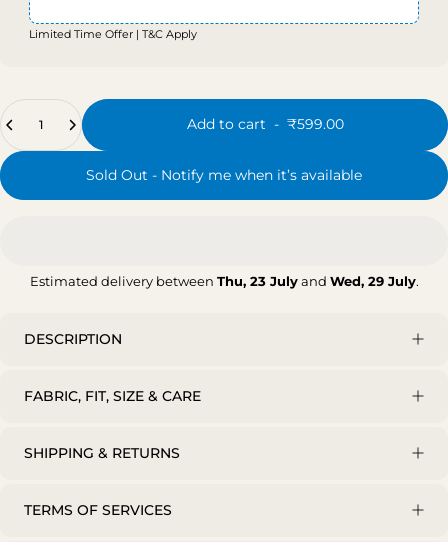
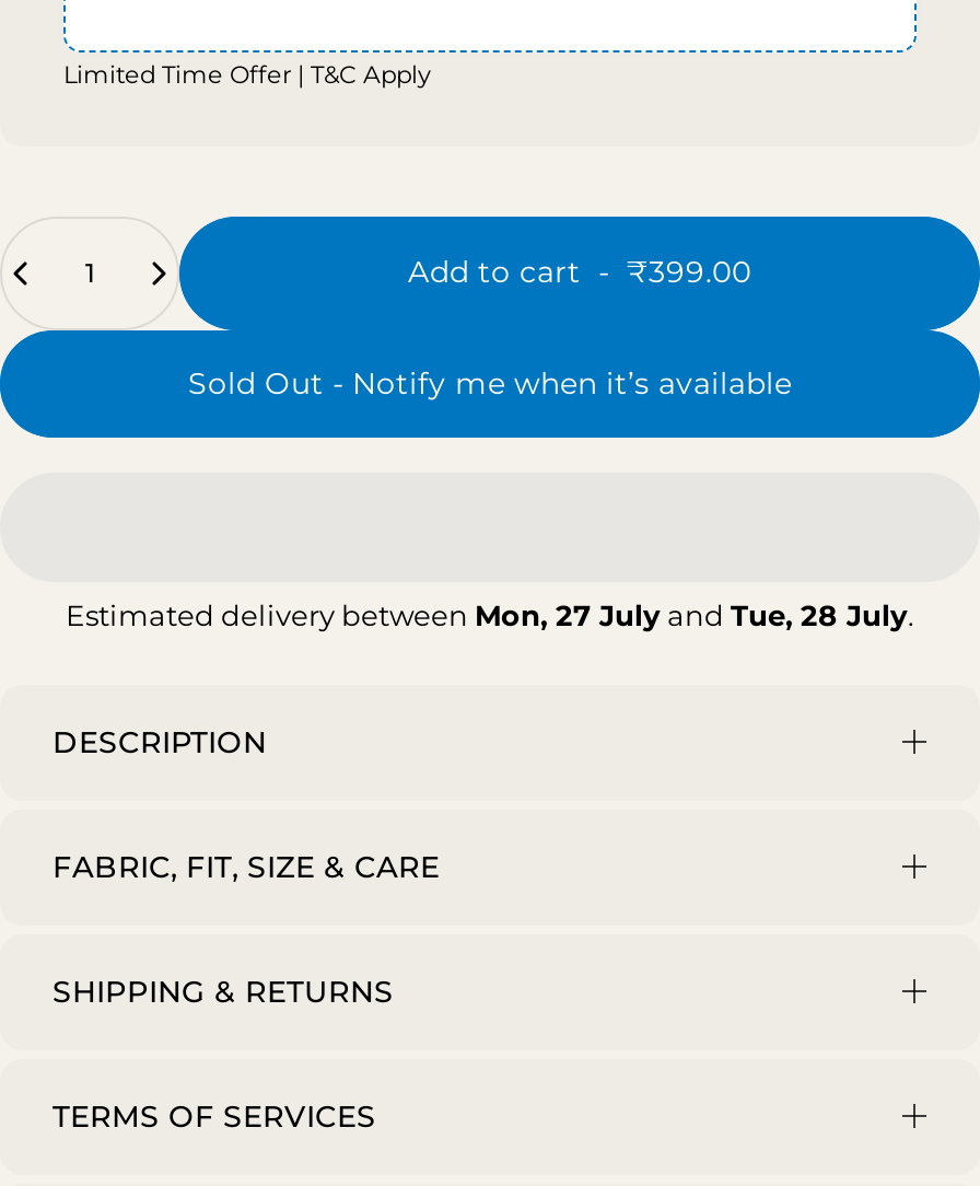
- Add to cart - ₹599.00
+ Add to cart - ₹399.00

- Estimated delivery between Thu, 23 July and Wed, 29 July.
+ Estimated delivery between Mon, 27 July and Tue, 28 July.
